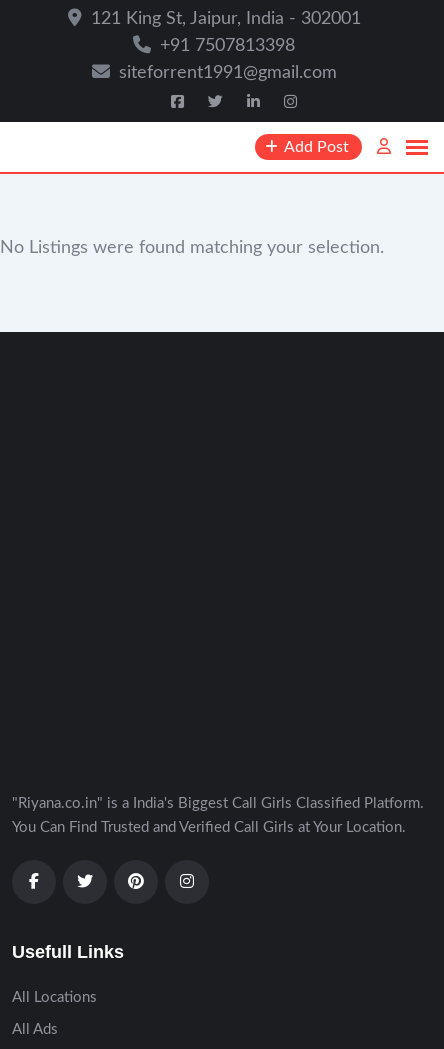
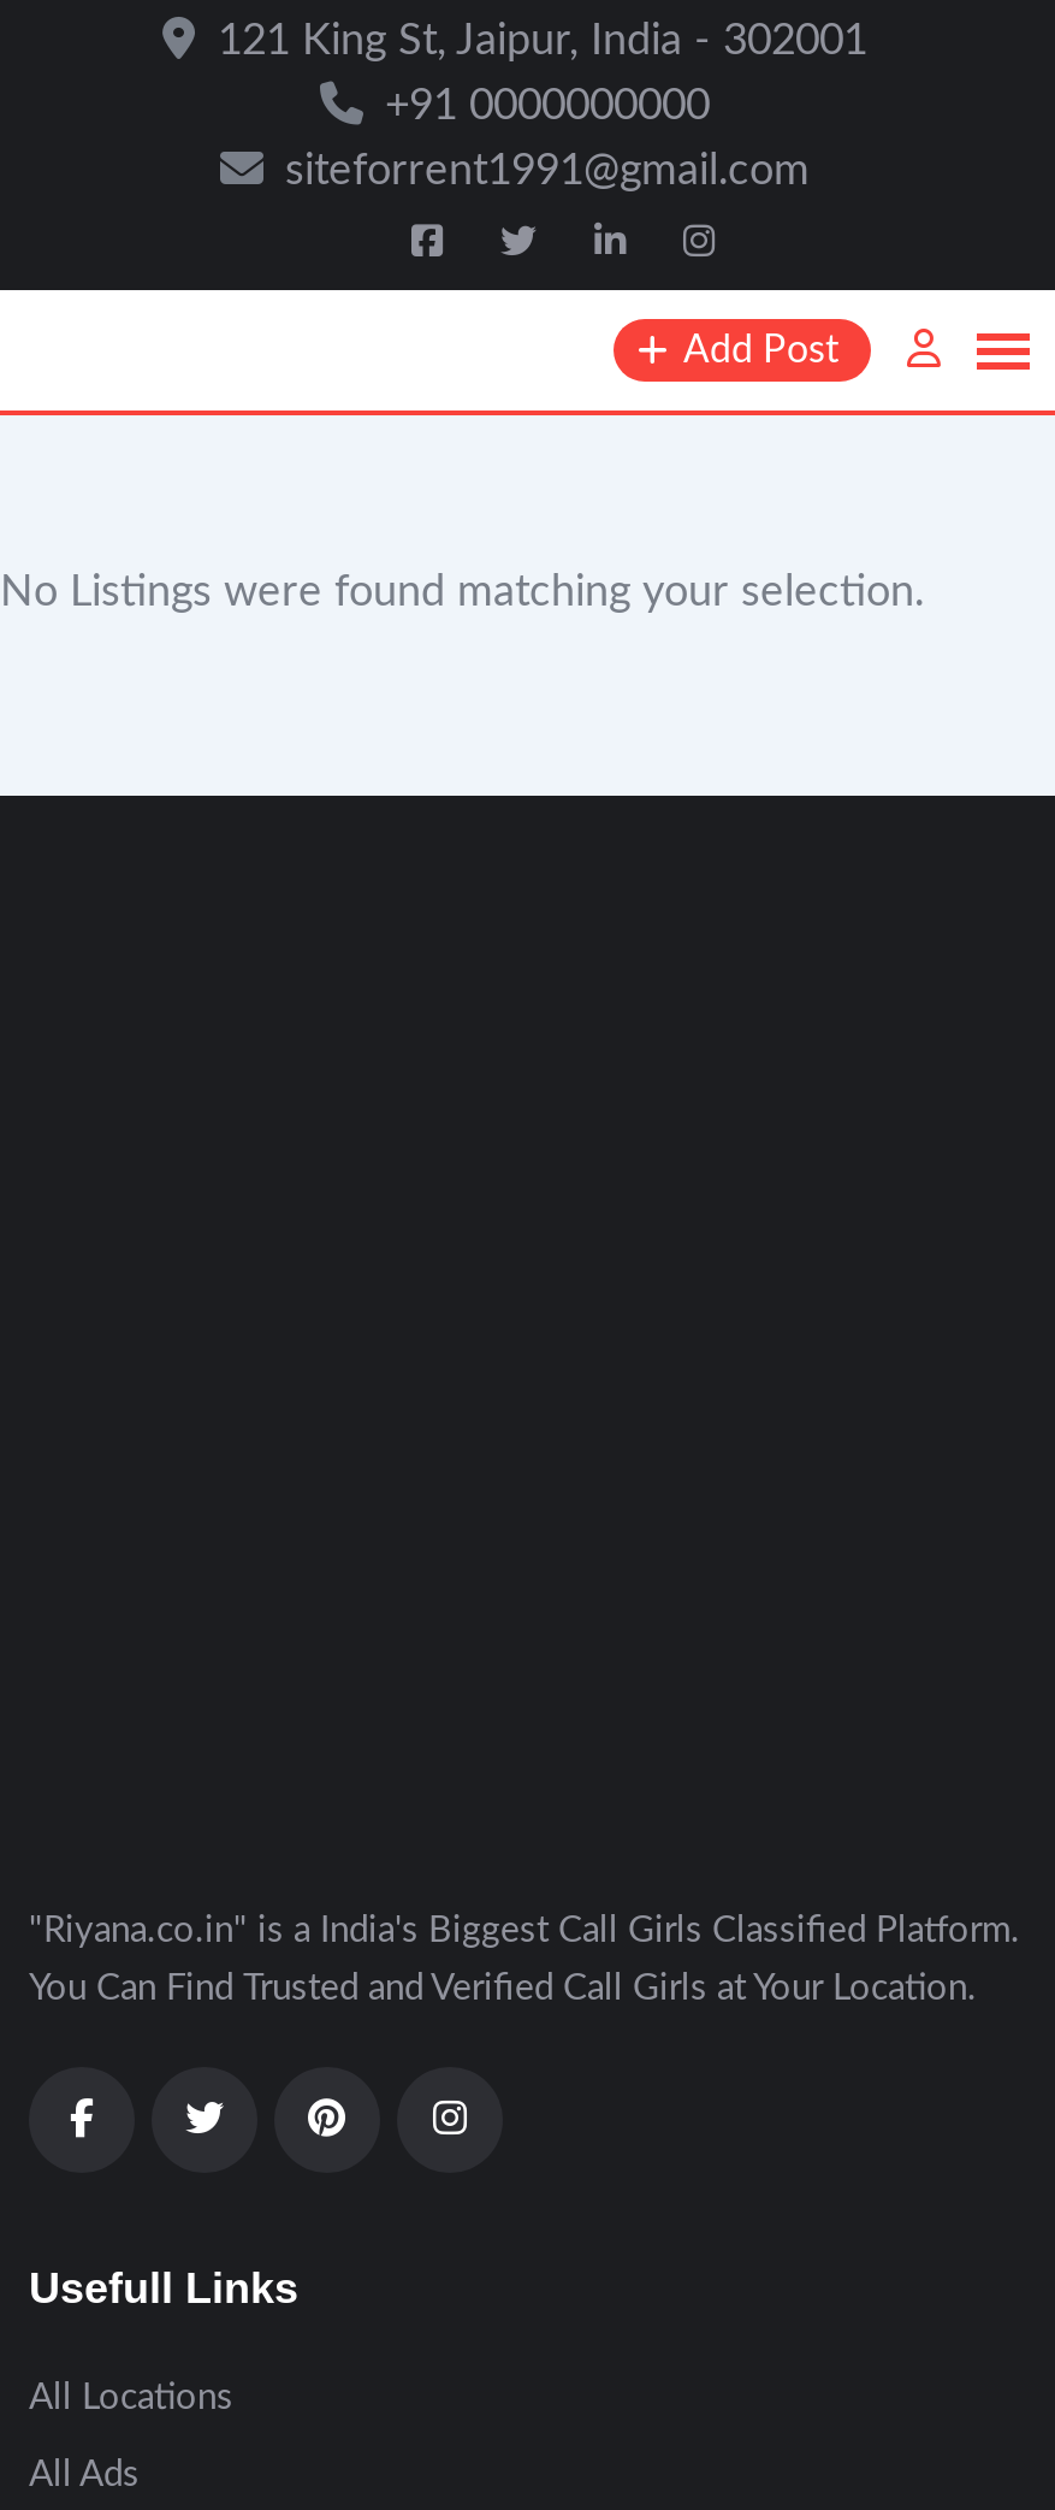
- +91 7507813398
+ +91 0000000000
